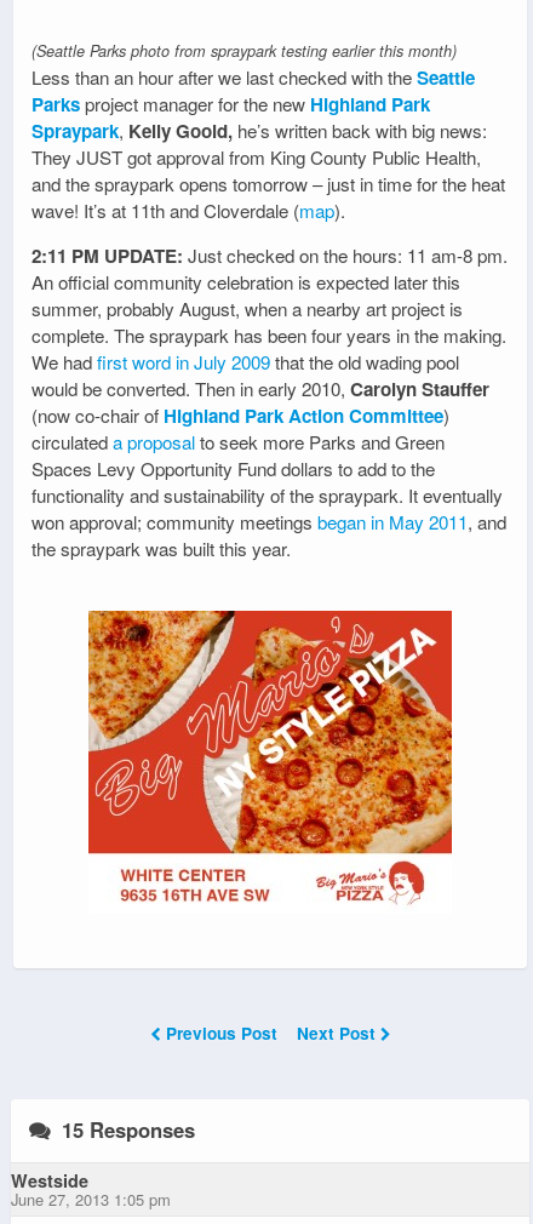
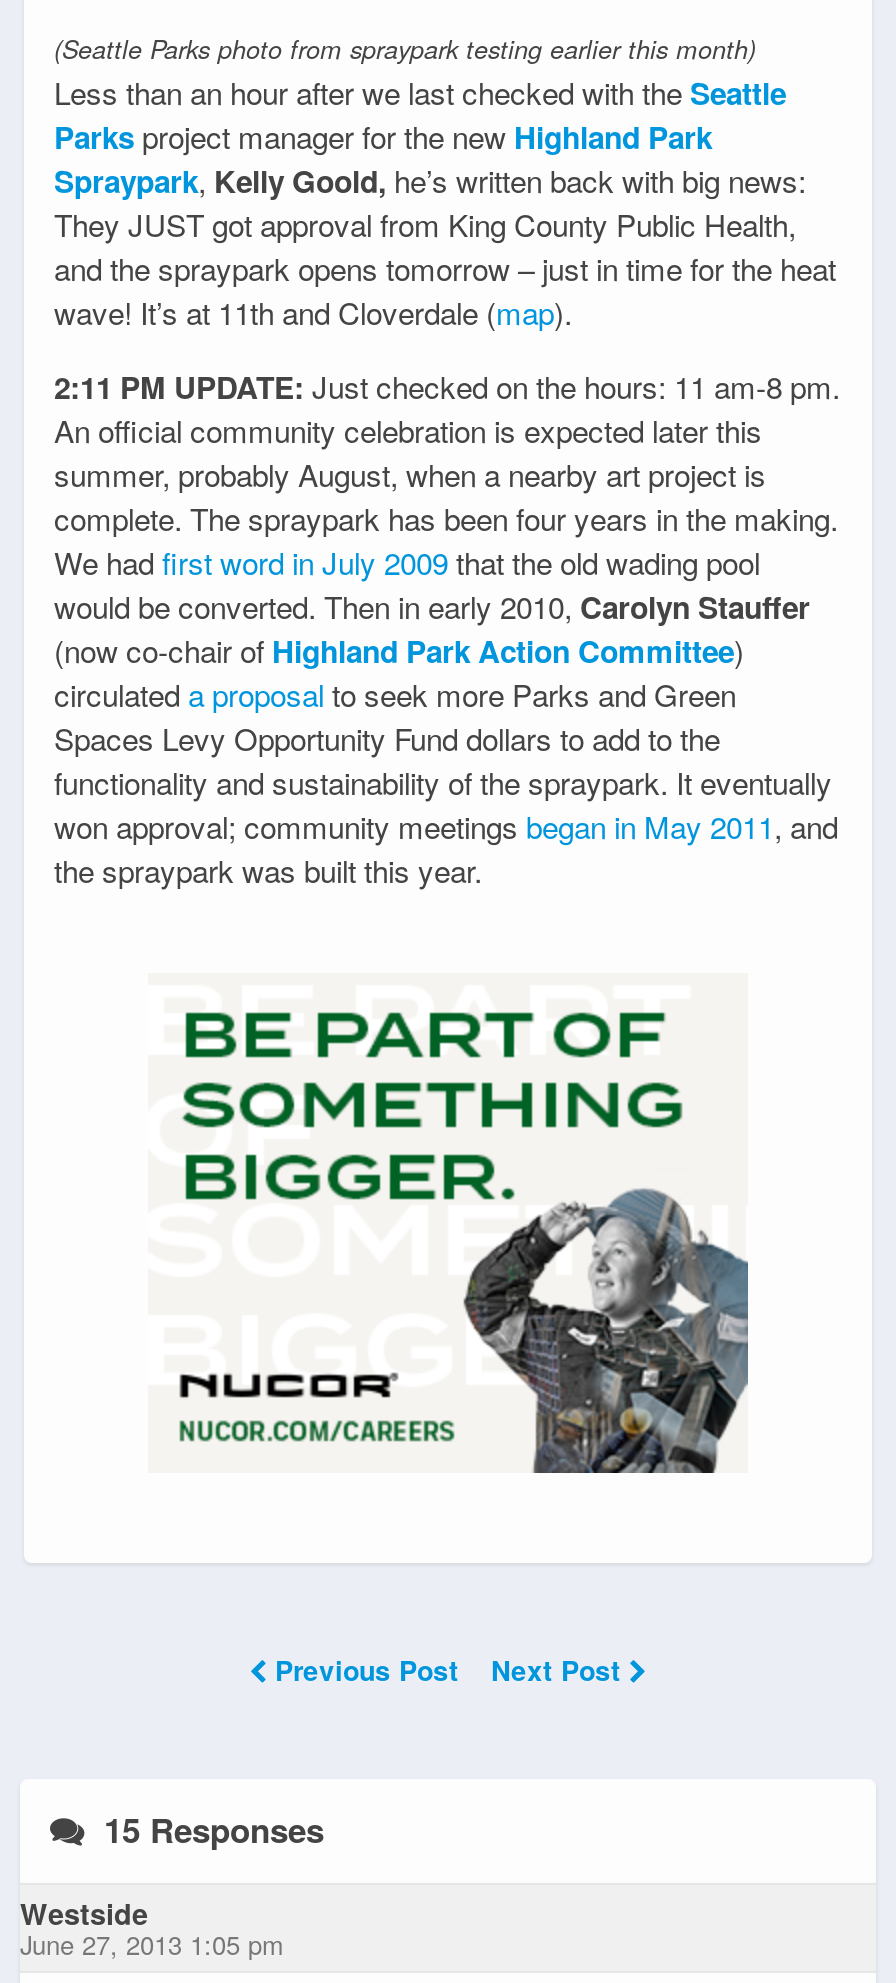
- [image]
+ [image]
